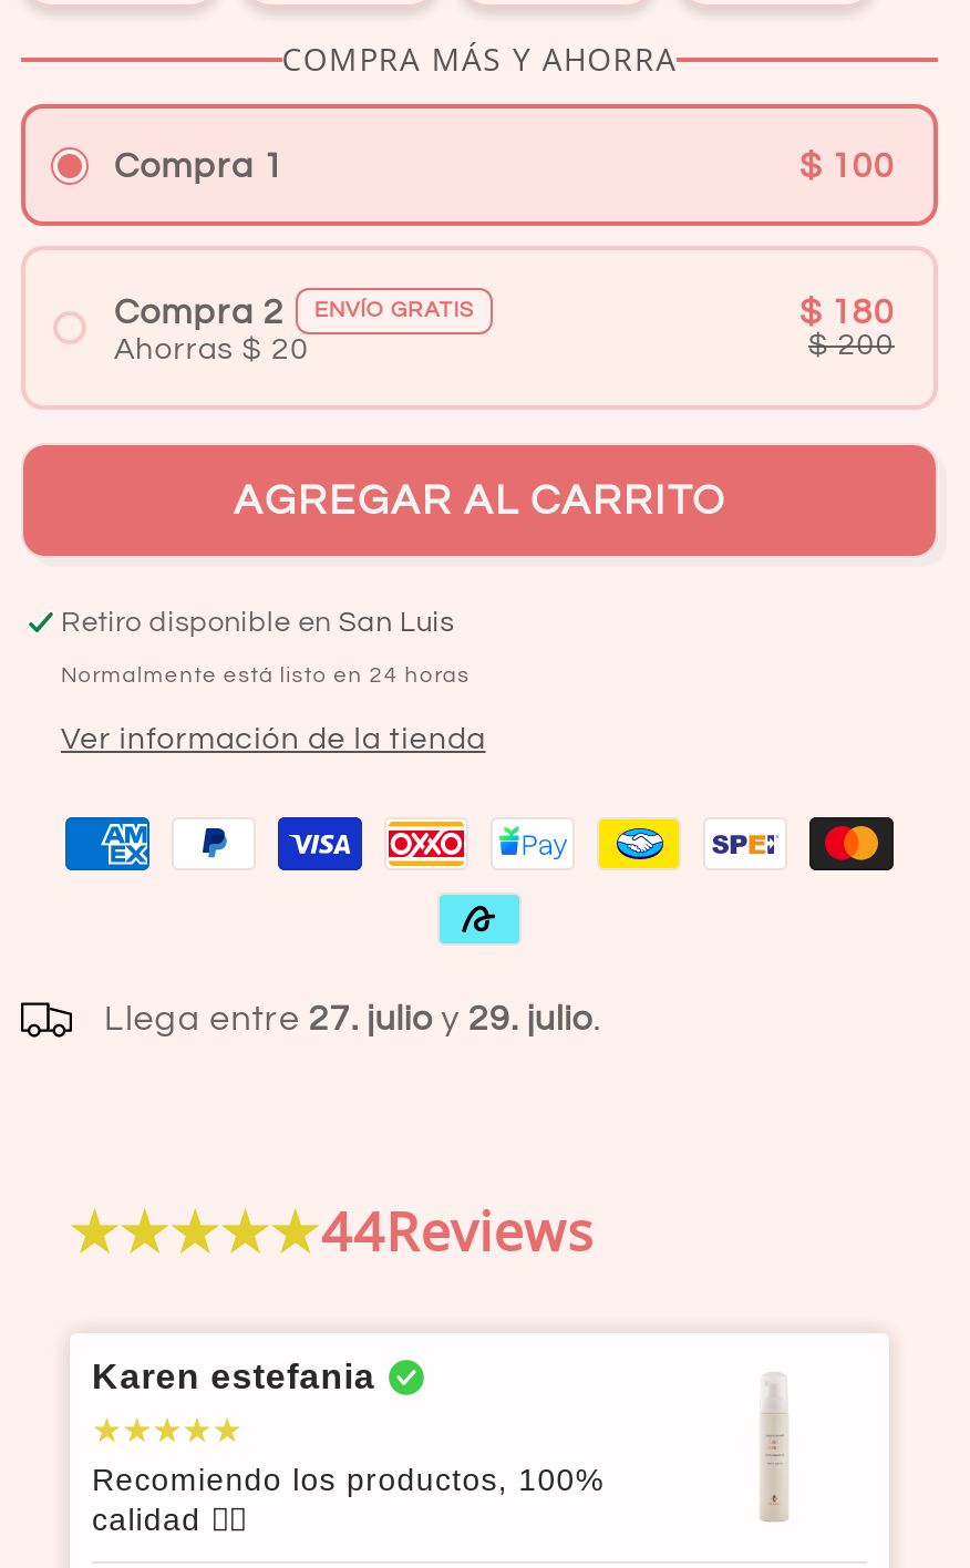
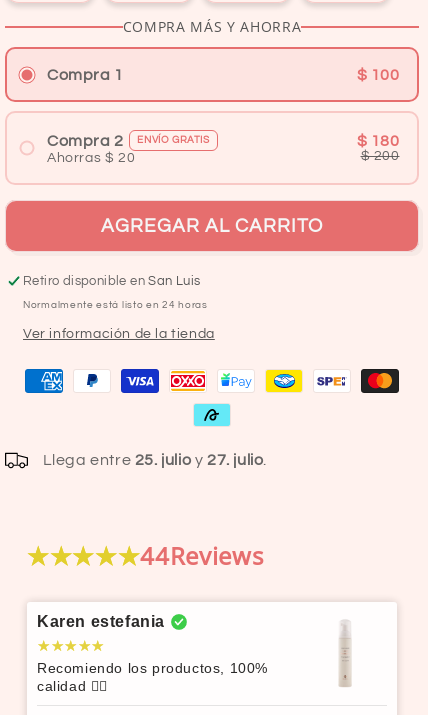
- Llega entre 27. julio y 29. julio.
+ Llega entre 25. julio y 27. julio.
